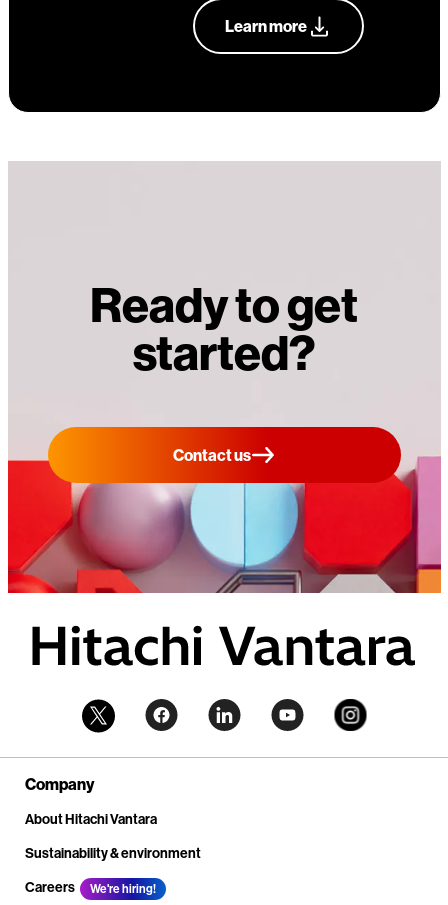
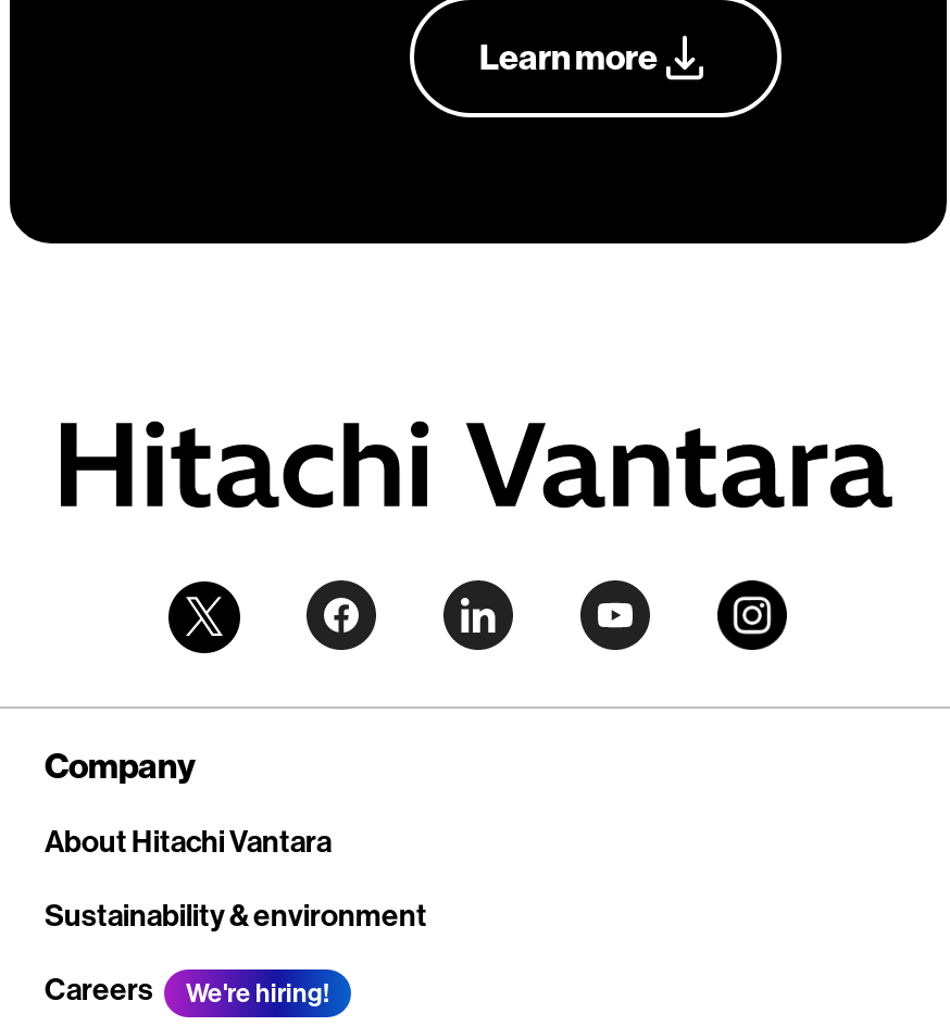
- [image]
- Ready to get
- started?
- Contact us
